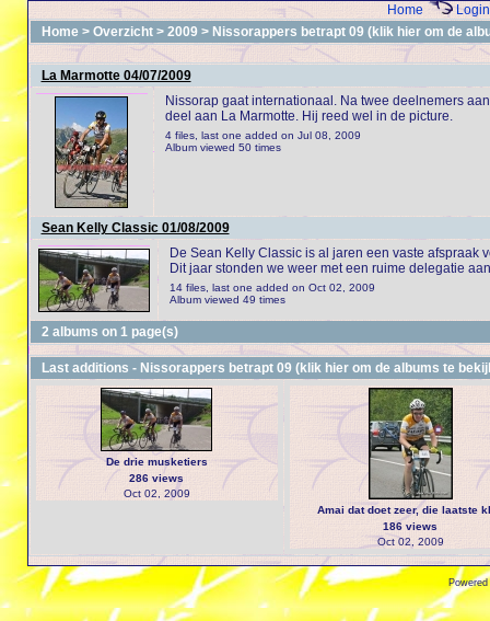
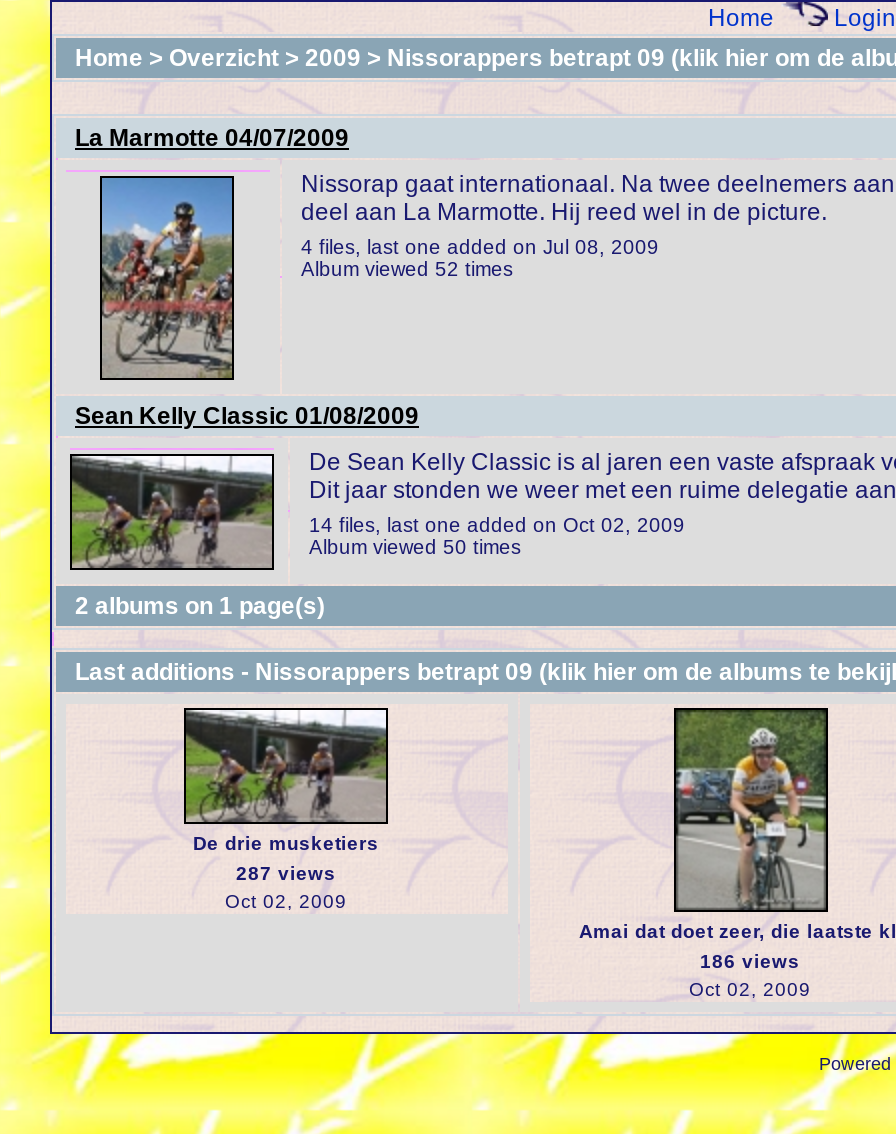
moved down: Album viewed 50 times

+ Album viewed 52 times

- Album viewed 49 times

- 286 views
+ 287 views
